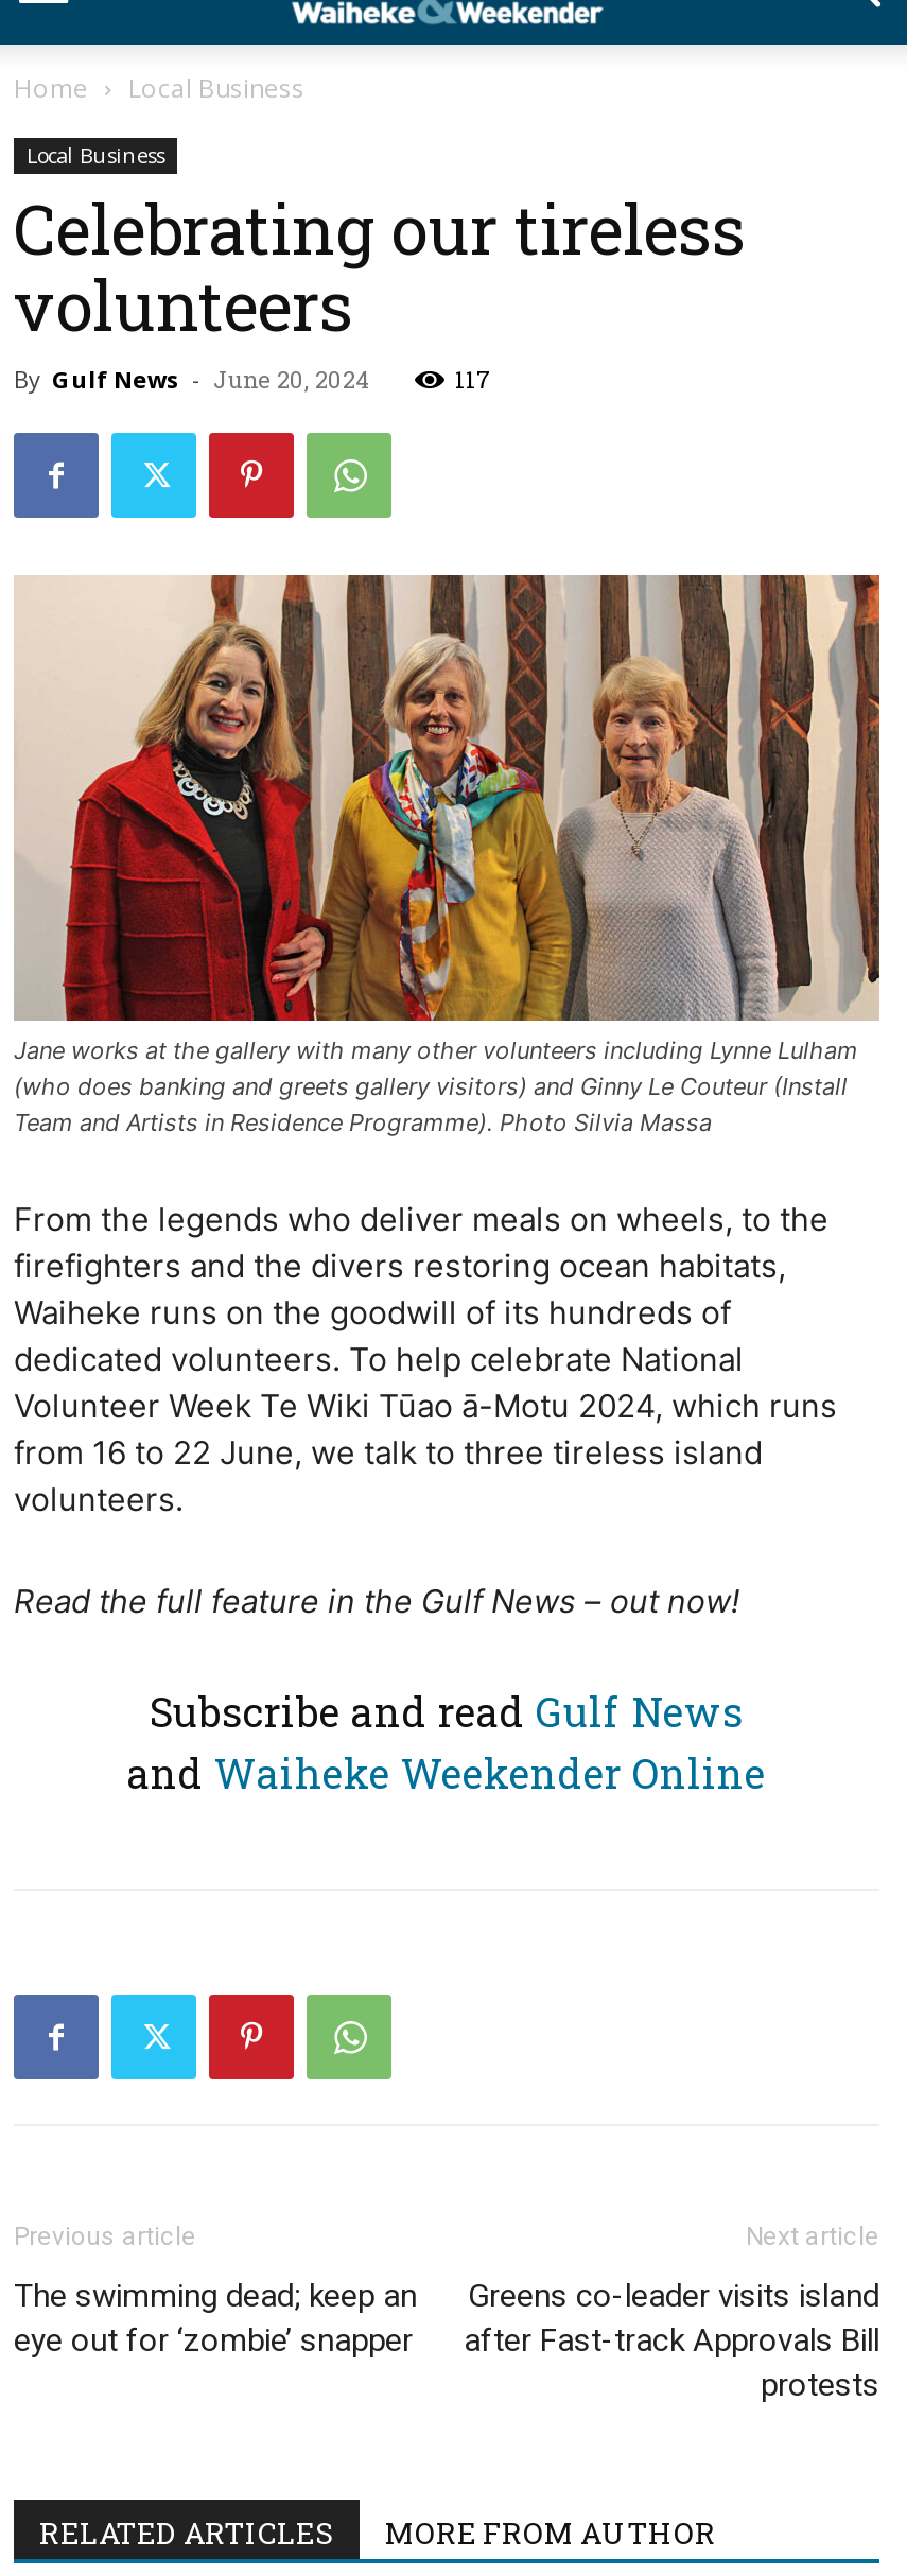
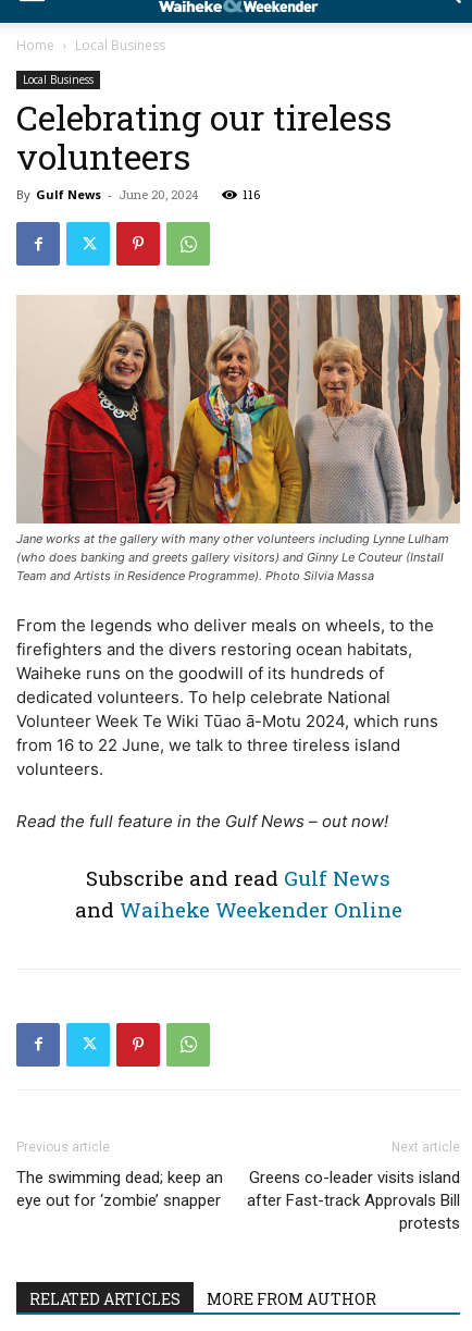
- 117
+ 116
